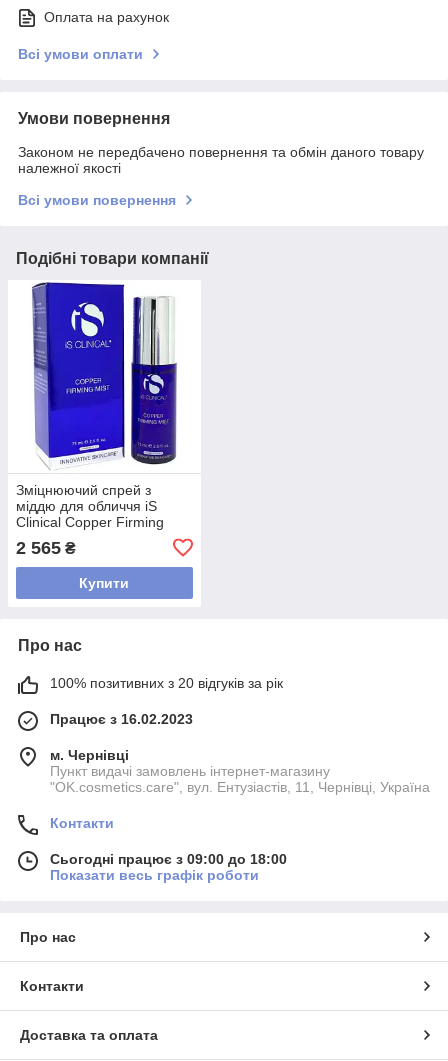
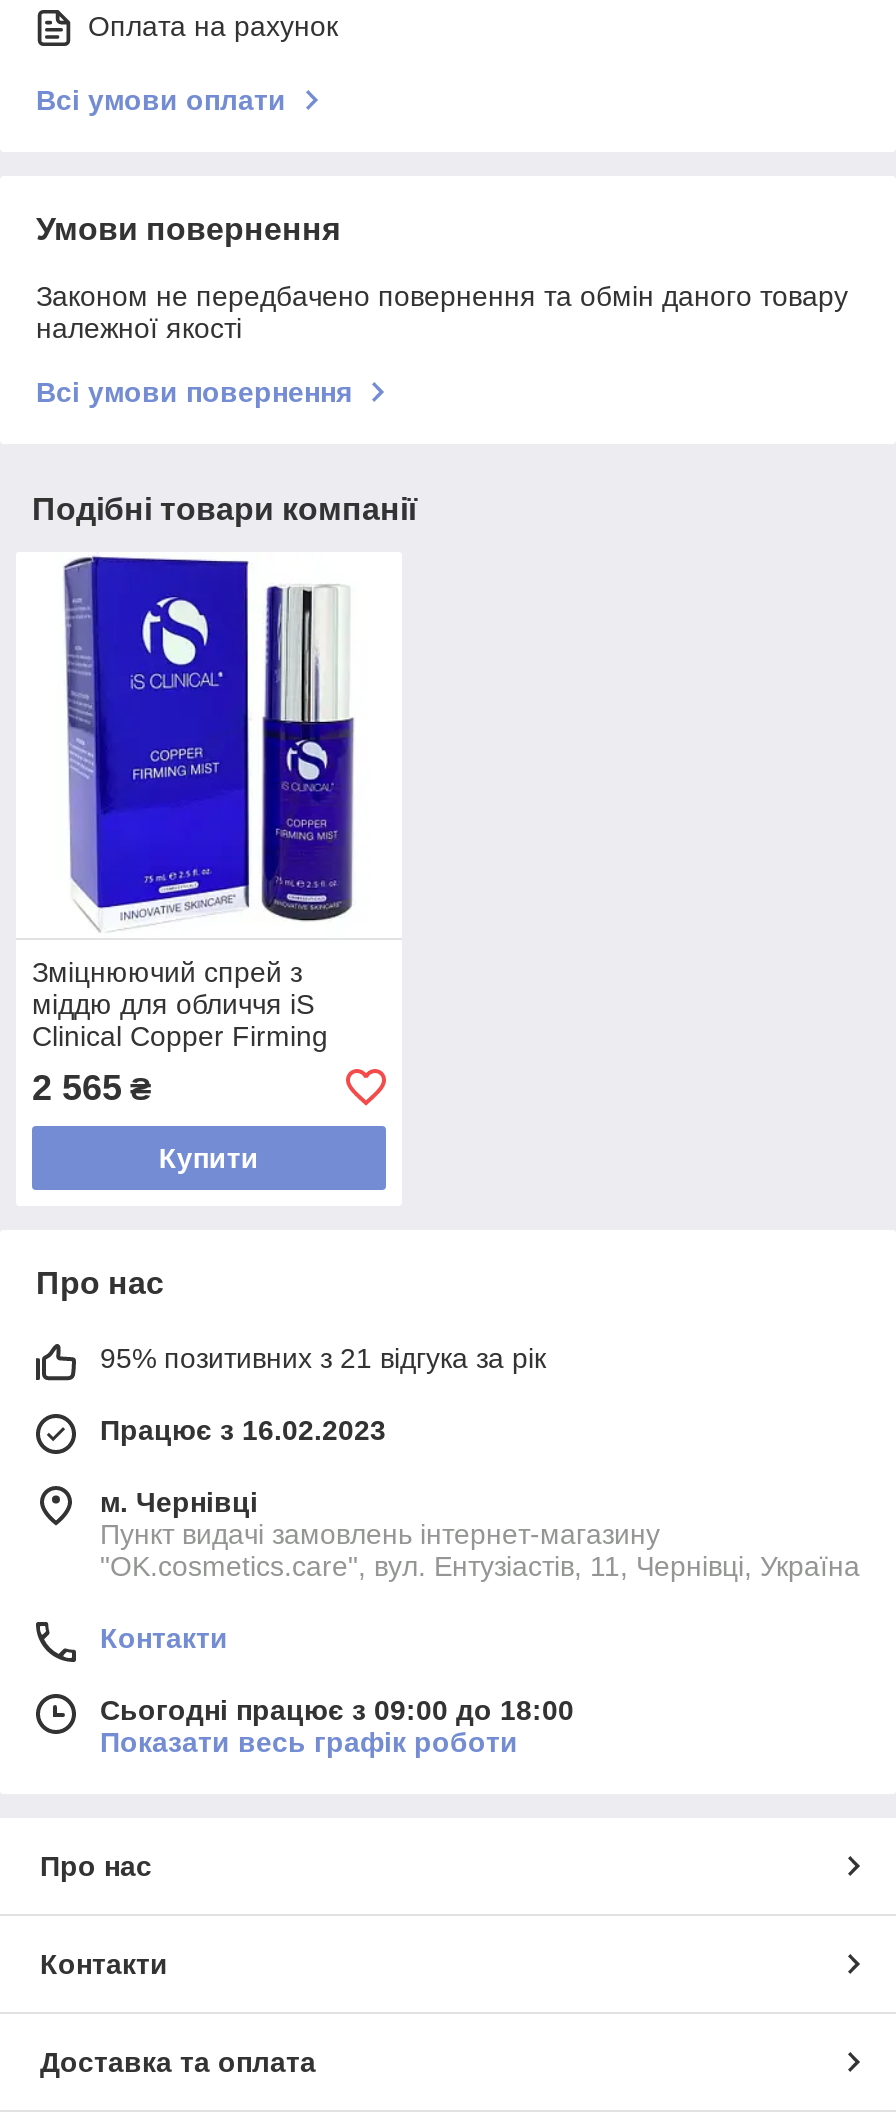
- 100% позитивних з 20 відгуків за рік
+ 95% позитивних з 21 відгука за рік
